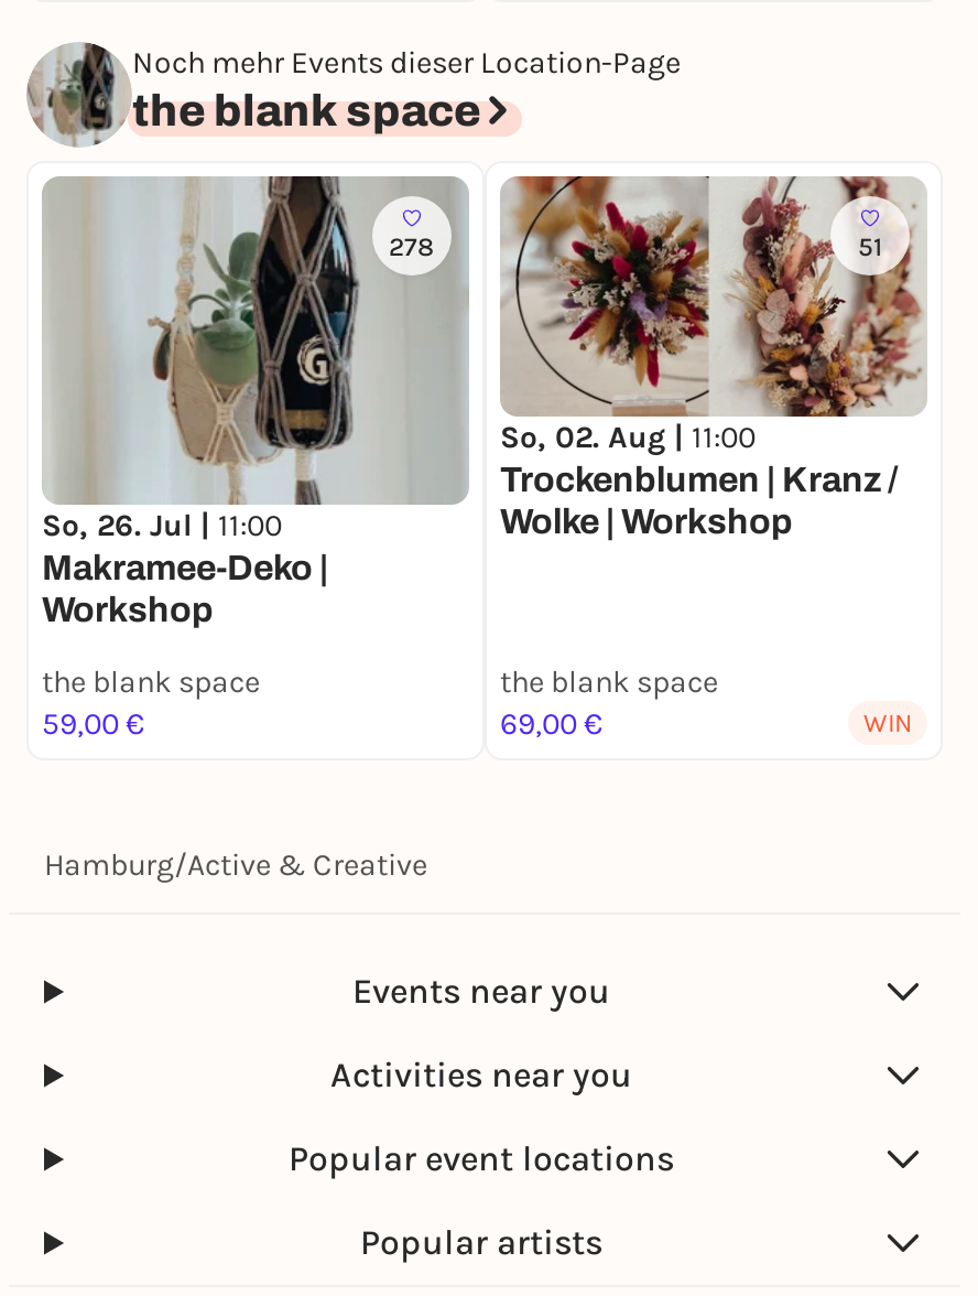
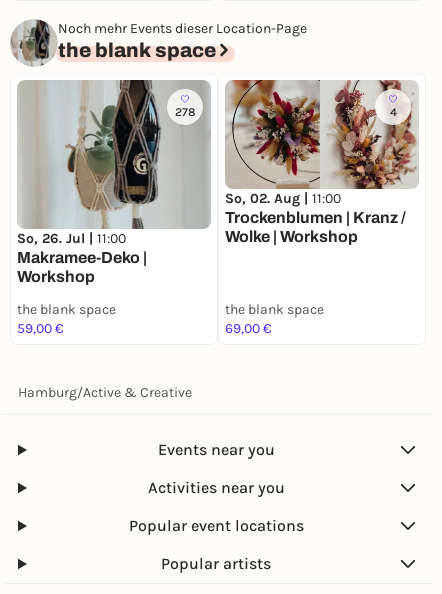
- 51
+ 4

- WIN
